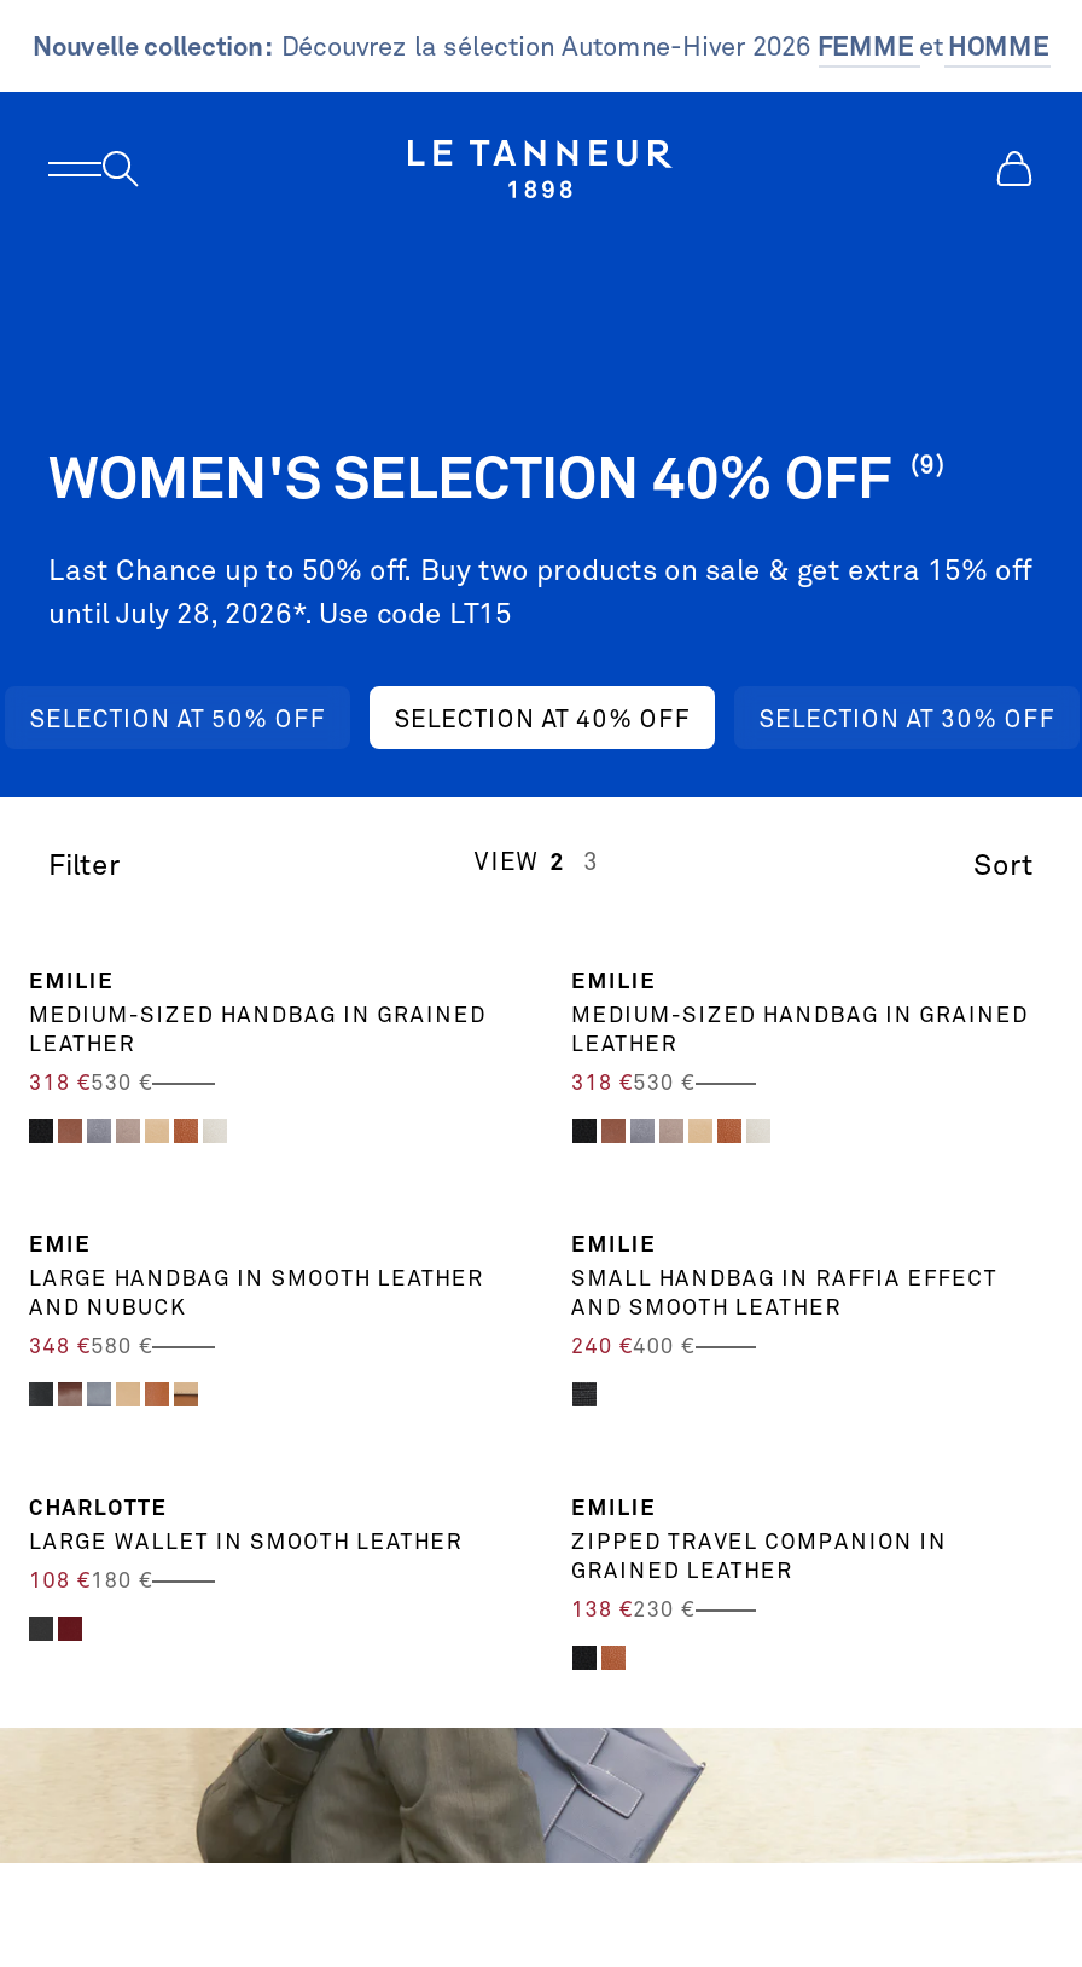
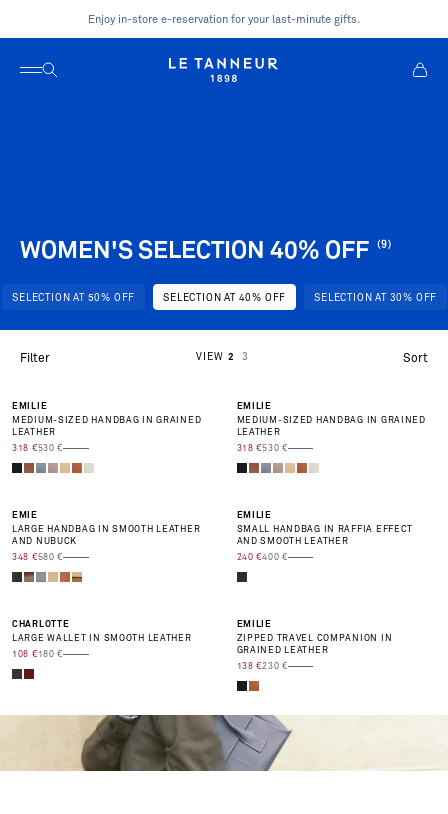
- Nouvelle collection: Découvrez la sélection Automne-Hiver 2026 FEMME et HOMME
+ Enjoy in-store e-reservation for your last-minute gifts.

moved down: WOMEN'S SELECTION 40% OFF | (9)

- Last Chance up to 50% off. Buy two products on sale & get extra 15% off
- until July 28, 2026*. Use code LT15
